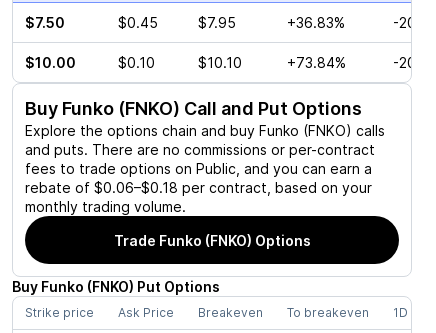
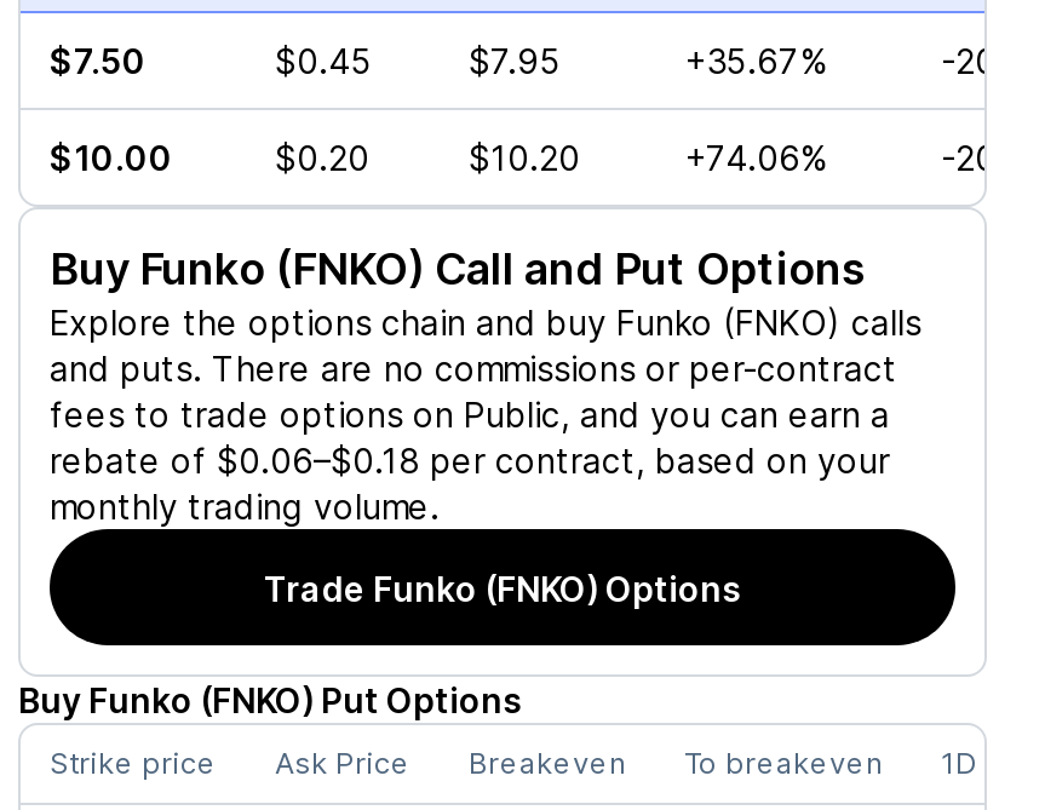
- +36.83%
+ +35.67%

- $0.10
+ $0.20

- $10.10
+ $10.20

- +73.84%
+ +74.06%
